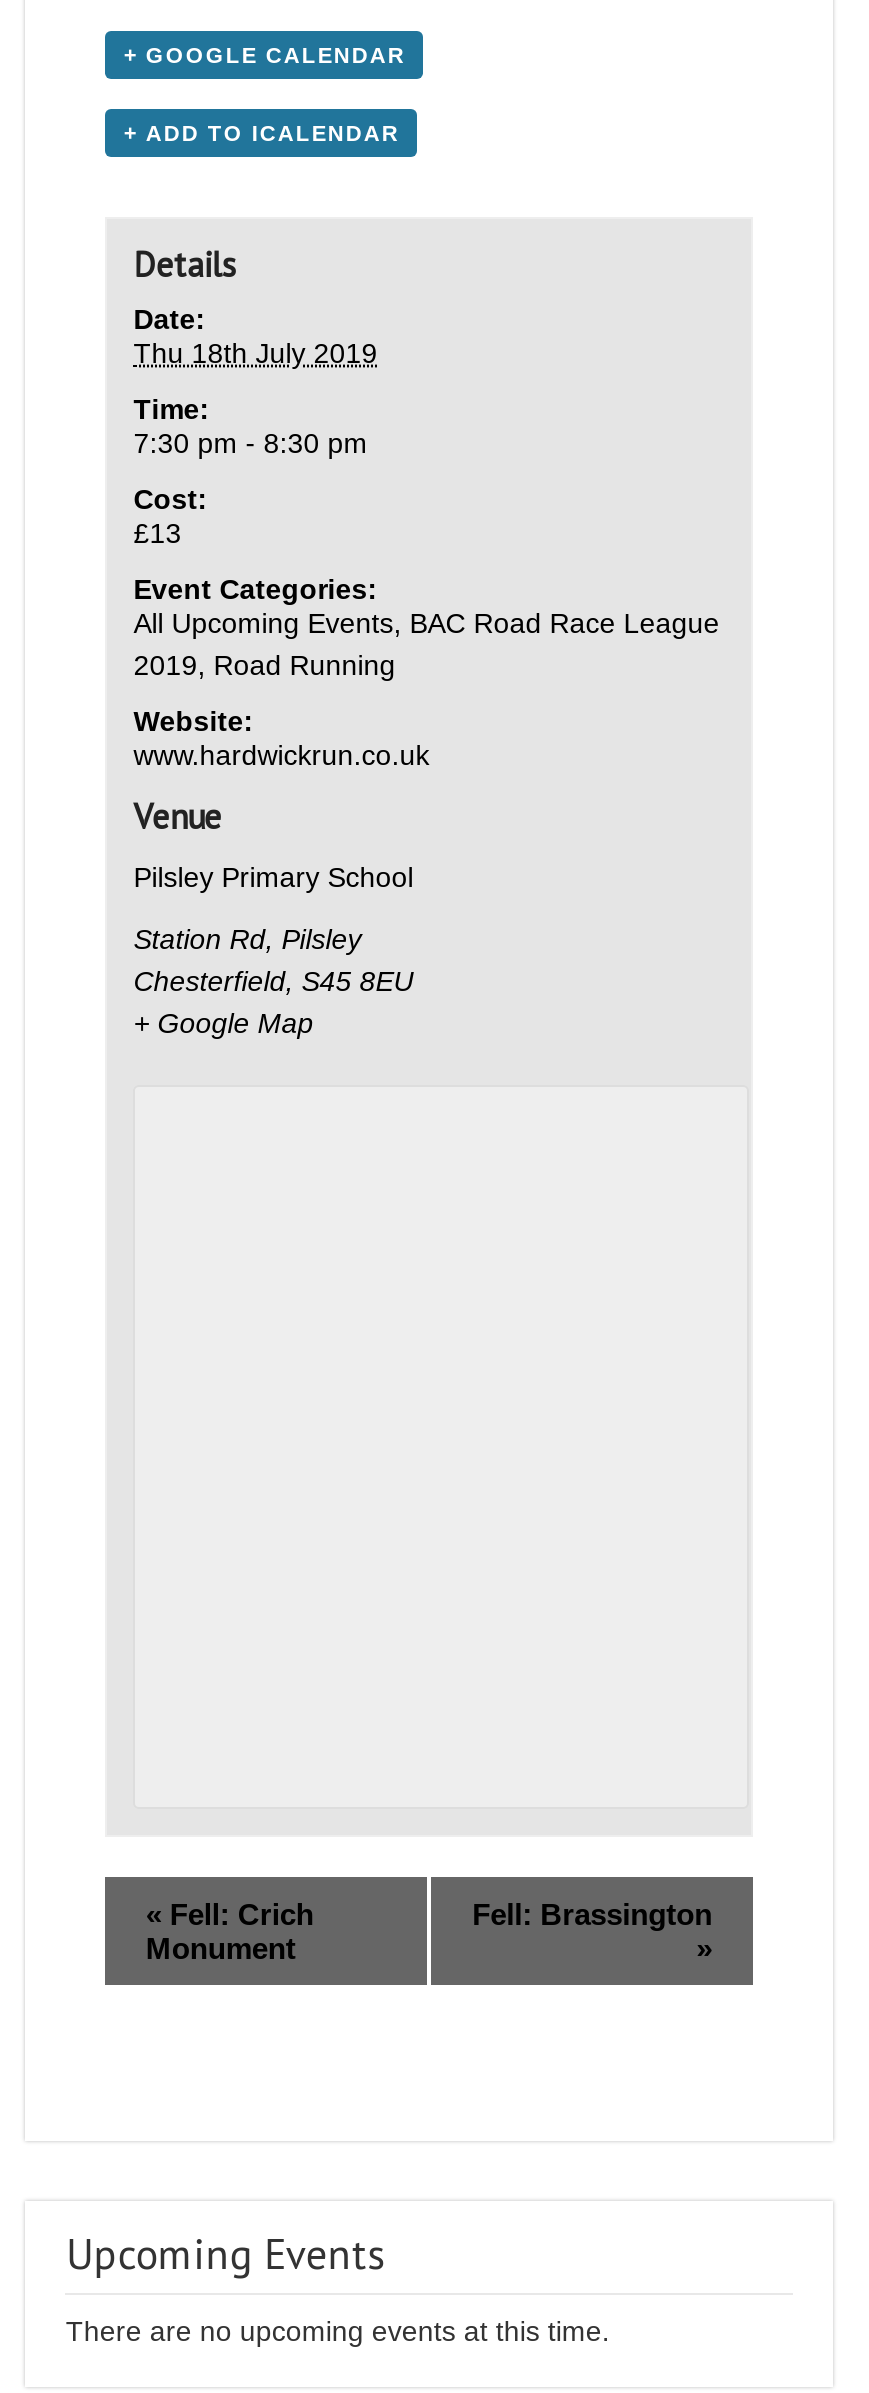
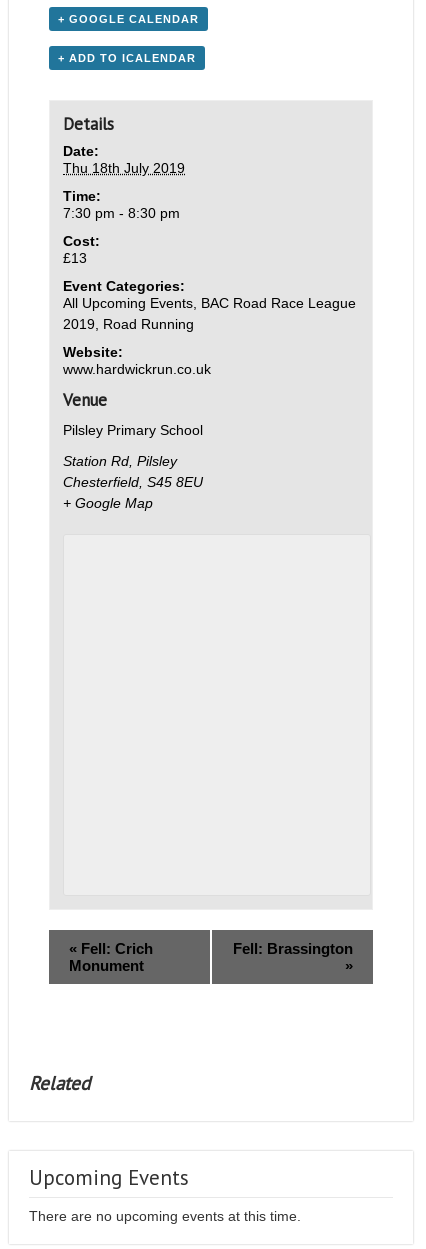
+ Related
